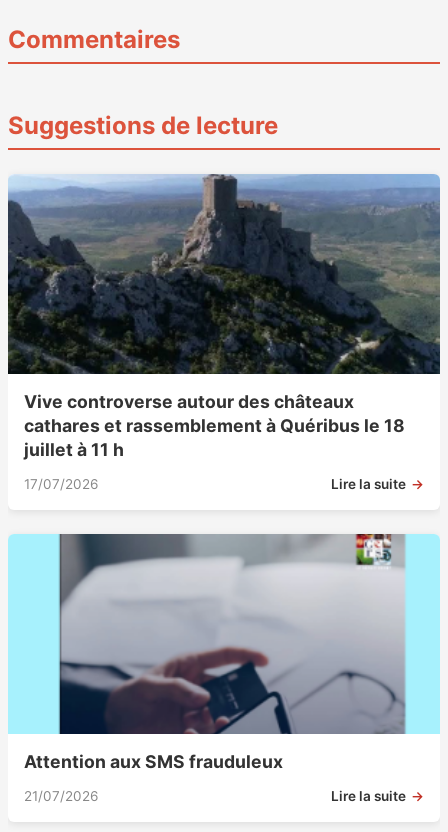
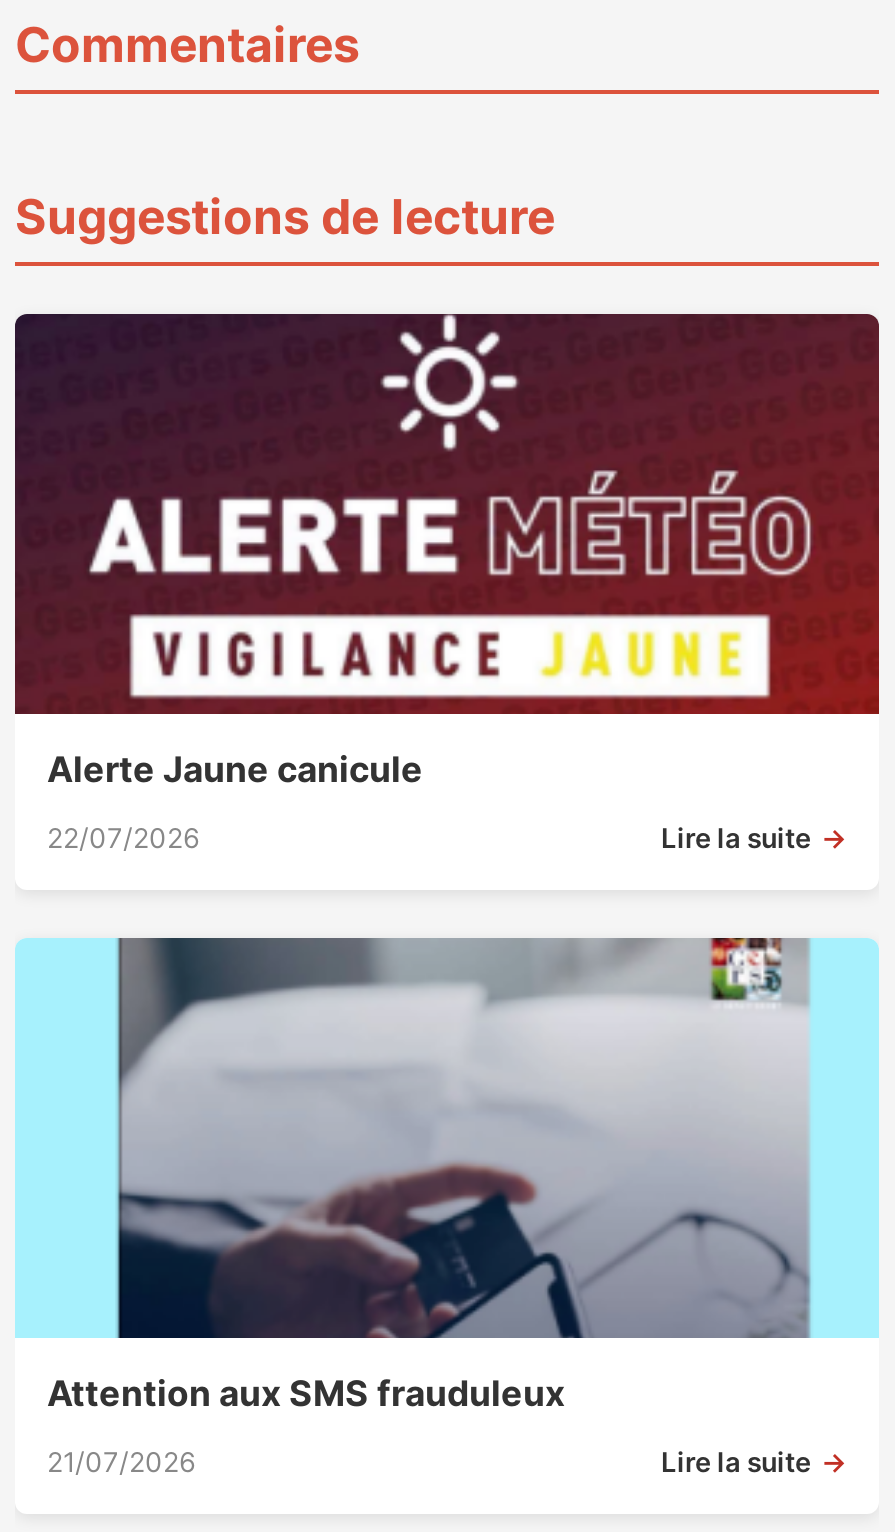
- [image]
- Vive controverse autour des châteaux
- cathares et rassemblement à Quéribus le 18
- juillet à 11 h
+ [image]
+ Alerte Jaune canicule

- 17/07/2026
+ 22/07/2026
